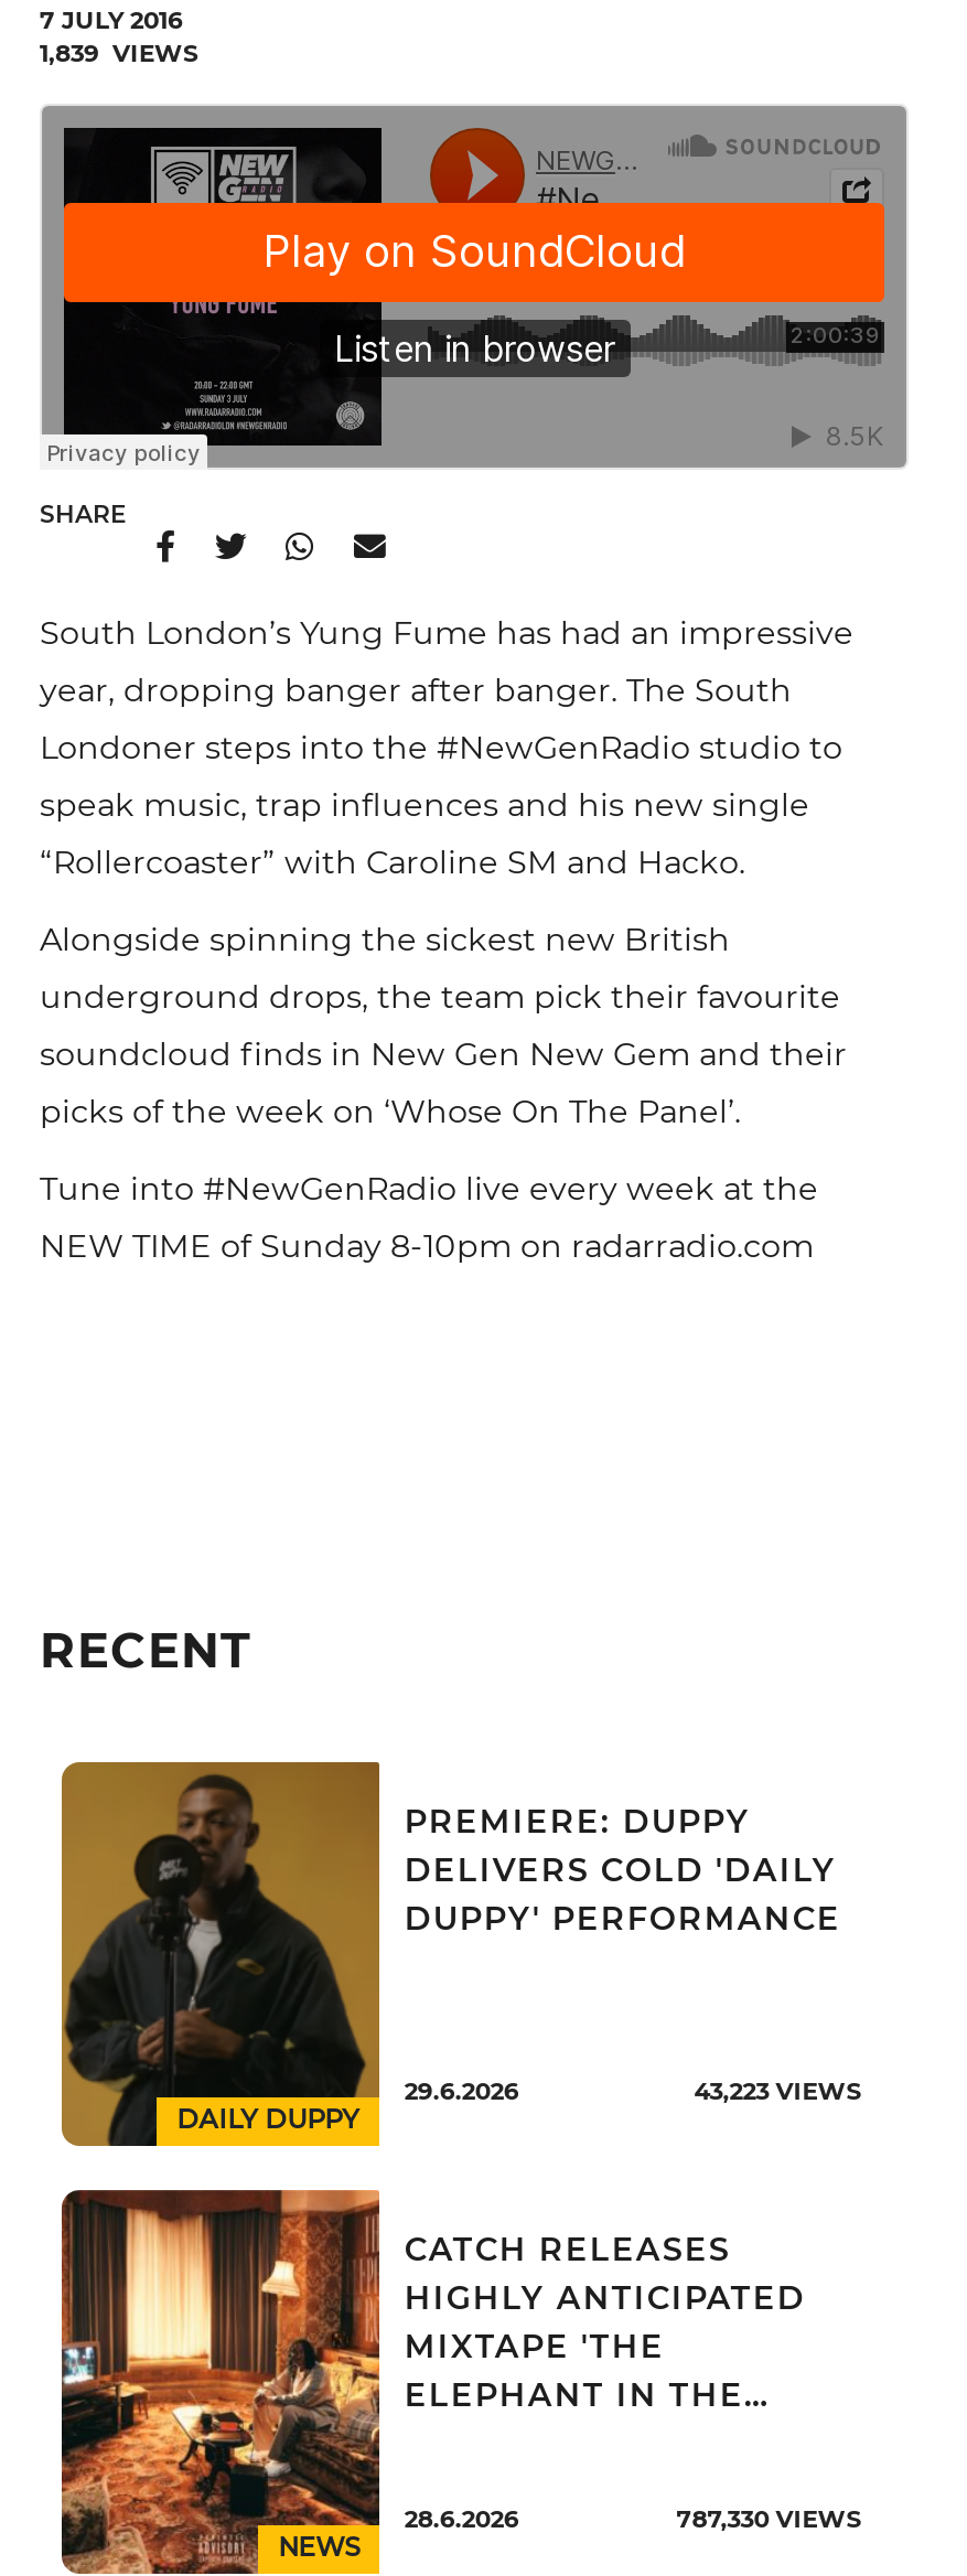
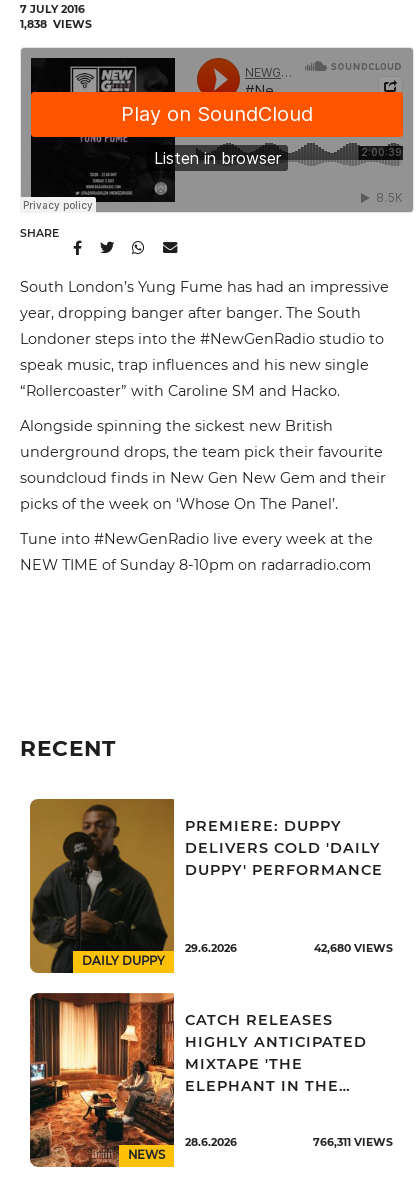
- 1,839 VIEWS
+ 1,838 VIEWS

- 43,223 VIEWS
+ 42,680 VIEWS

- 787,330 VIEWS
+ 766,311 VIEWS
